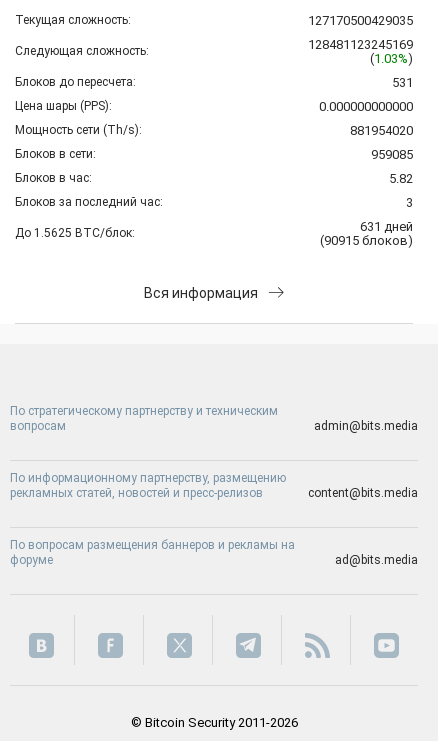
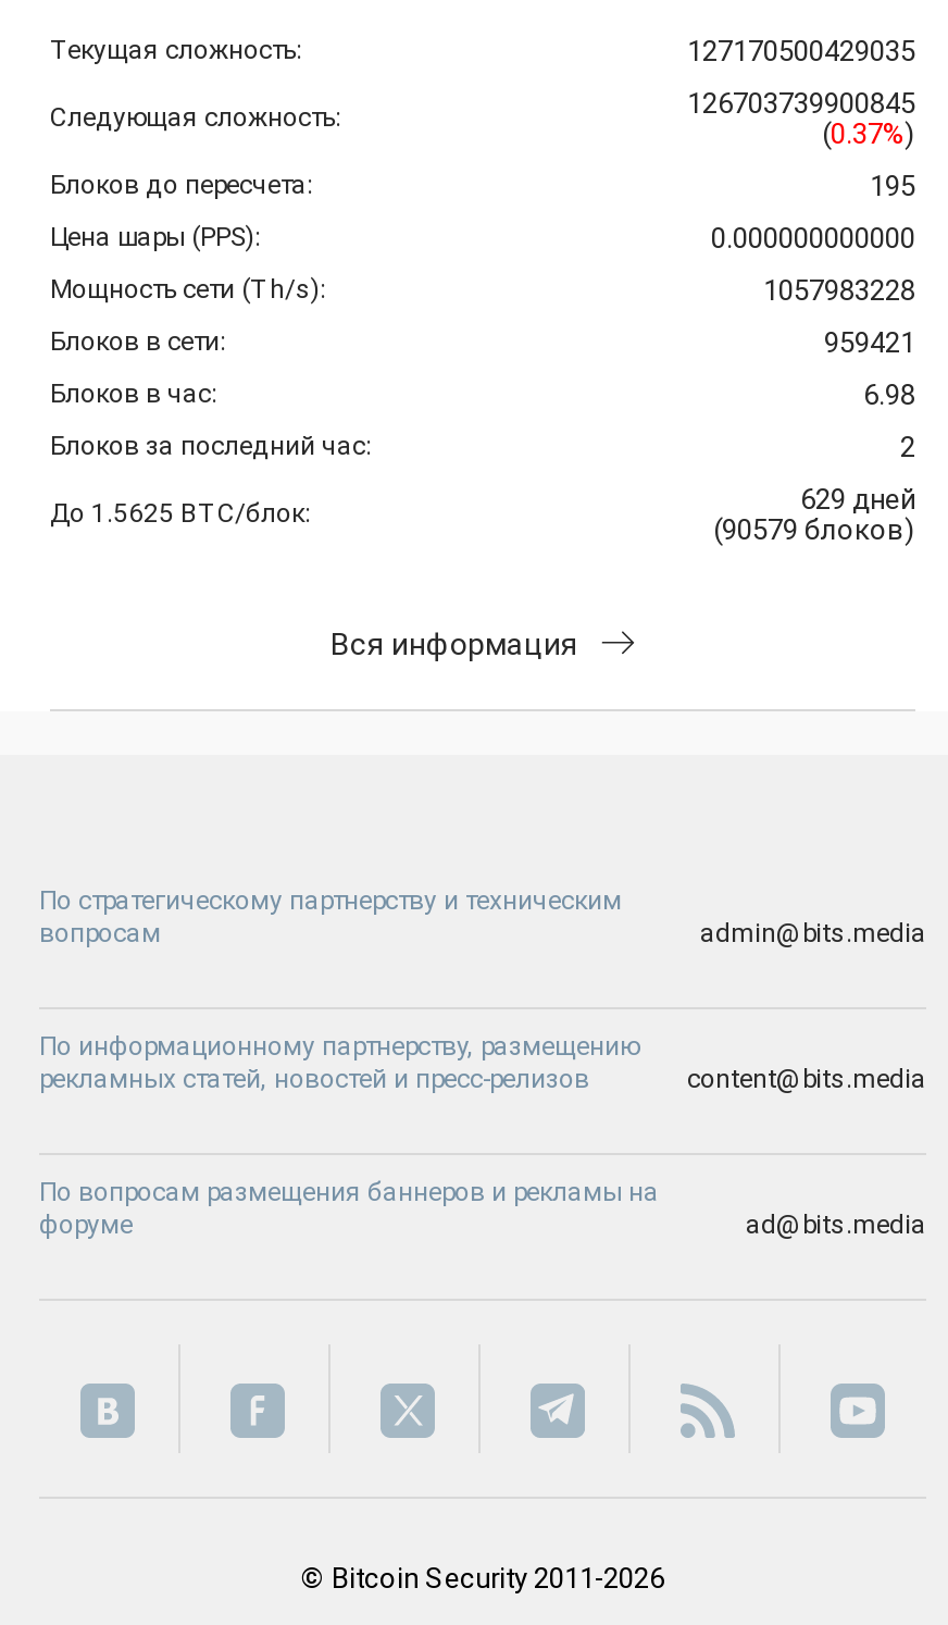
- 128481123245169
+ 126703739900845

- (1.03%)
+ (0.37%)

- 531
+ 195

- 881954020
+ 1057983228

- 959085
+ 959421

- 5.82
+ 6.98

- 3
+ 2

- 631 дней
+ 629 дней

- (90915 блоков)
+ (90579 блоков)
